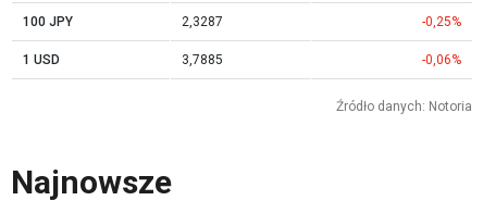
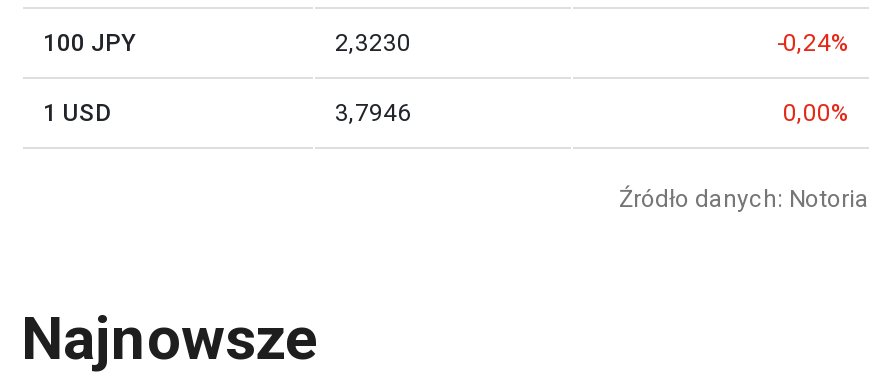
- 2,3287
+ 2,3230

- -0,25%
+ -0,24%

- 3,7885
+ 3,7946

- -0,06%
+ 0,00%
